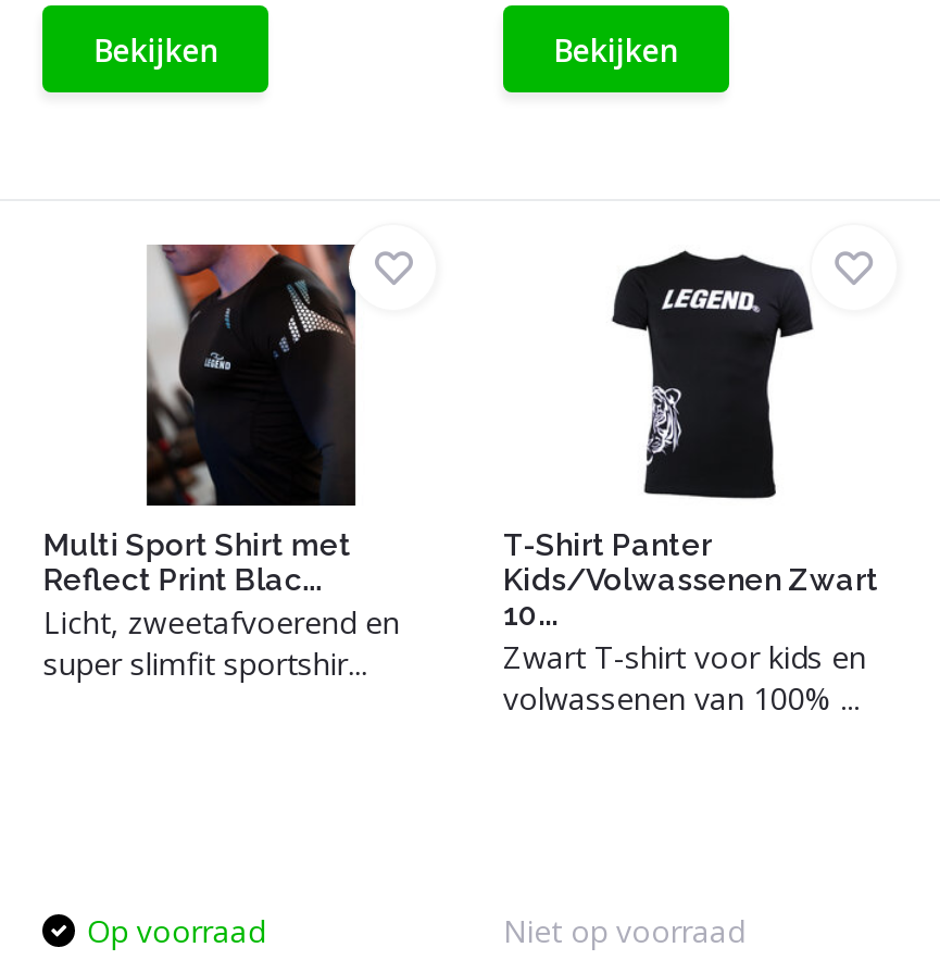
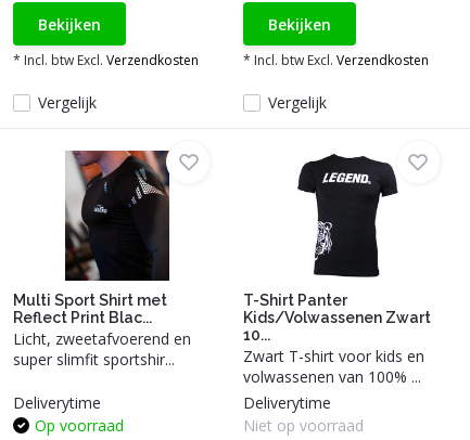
+ * Incl. btw Excl. Verzendkosten

+ Vergelijk

+ * Incl. btw Excl. Verzendkosten

+ Vergelijk

moved down: [image] | Multi Sport Shirt met | Reflect Print Blac... | Licht, zweetafvoerend en | super slimfit sportshir...

moved down: T-Shirt Panter | Kids/Volwassenen Zwart | 10... | Zwart T-shirt voor kids en | volwassenen van 100% ...

+ Deliverytime

+ Deliverytime
